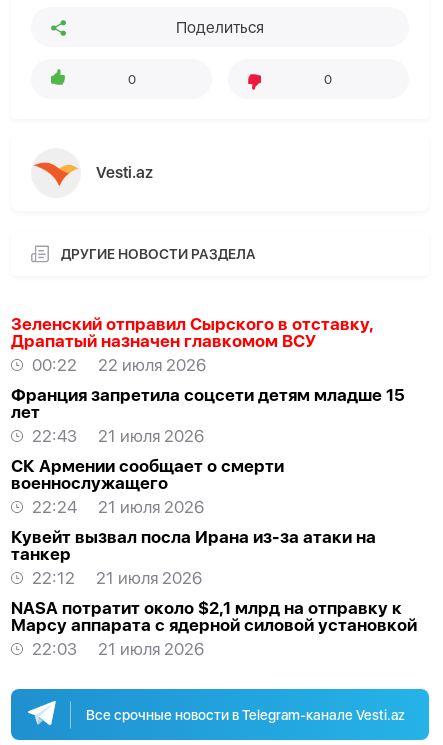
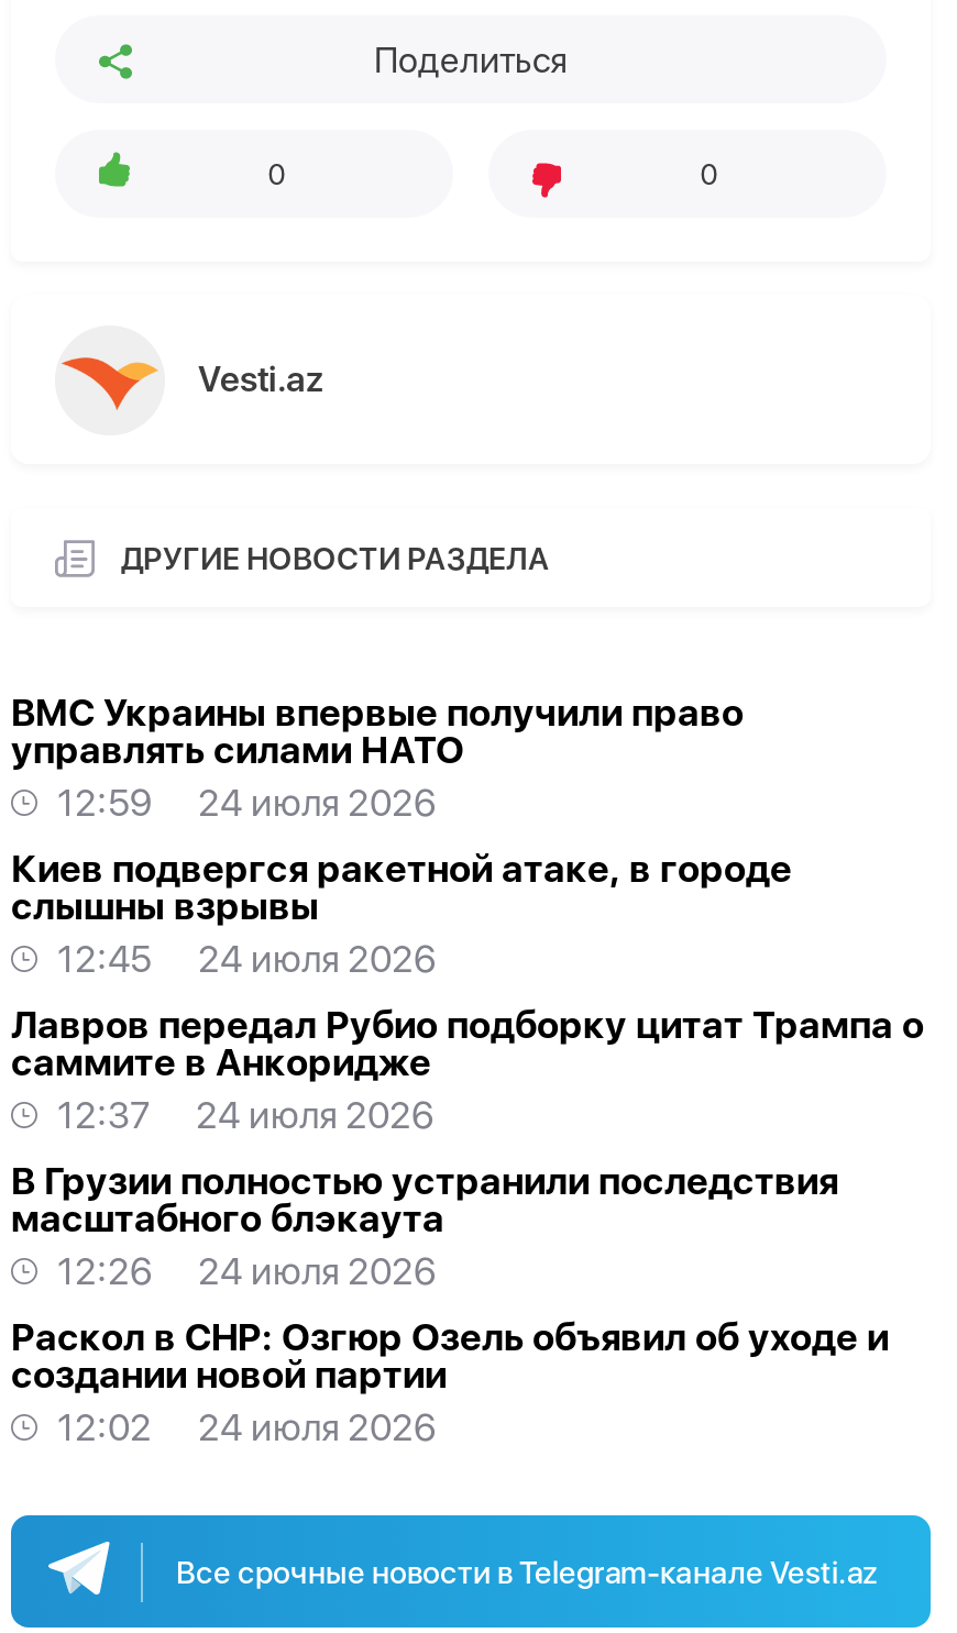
- Зеленский отправил Сырского в отставку,
- Драпатый назначен главкомом ВСУ
- 00:22
- 22 июля 2026
+ ВМС Украины впервые получили право
+ управлять силами НАТО
+ 12:59
+ 24 июля 2026

- Франция запретила соцсети детям младше 15
- лет
- 22:43
- 21 июля 2026
+ Киев подвергся ракетной атаке, в городе
+ слышны взрывы
+ 12:45
+ 24 июля 2026

- СК Армении сообщает о смерти
- военнослужащего
- 22:24
- 21 июля 2026
+ Лавров передал Рубио подборку цитат Трампа о
+ саммите в Анкоридже
+ 12:37
+ 24 июля 2026

- Кувейт вызвал посла Ирана из-за атаки на
- танкер
- 22:12
- 21 июля 2026
+ В Грузии полностью устранили последствия
+ масштабного блэкаута
+ 12:26
+ 24 июля 2026

- NASA потратит около $2,1 млрд на отправку к
- Марсу аппарата с ядерной силовой установкой
- 22:03
- 21 июля 2026
+ Раскол в CHP: Озгюр Озель объявил об уходе и
+ создании новой партии
+ 12:02
+ 24 июля 2026
